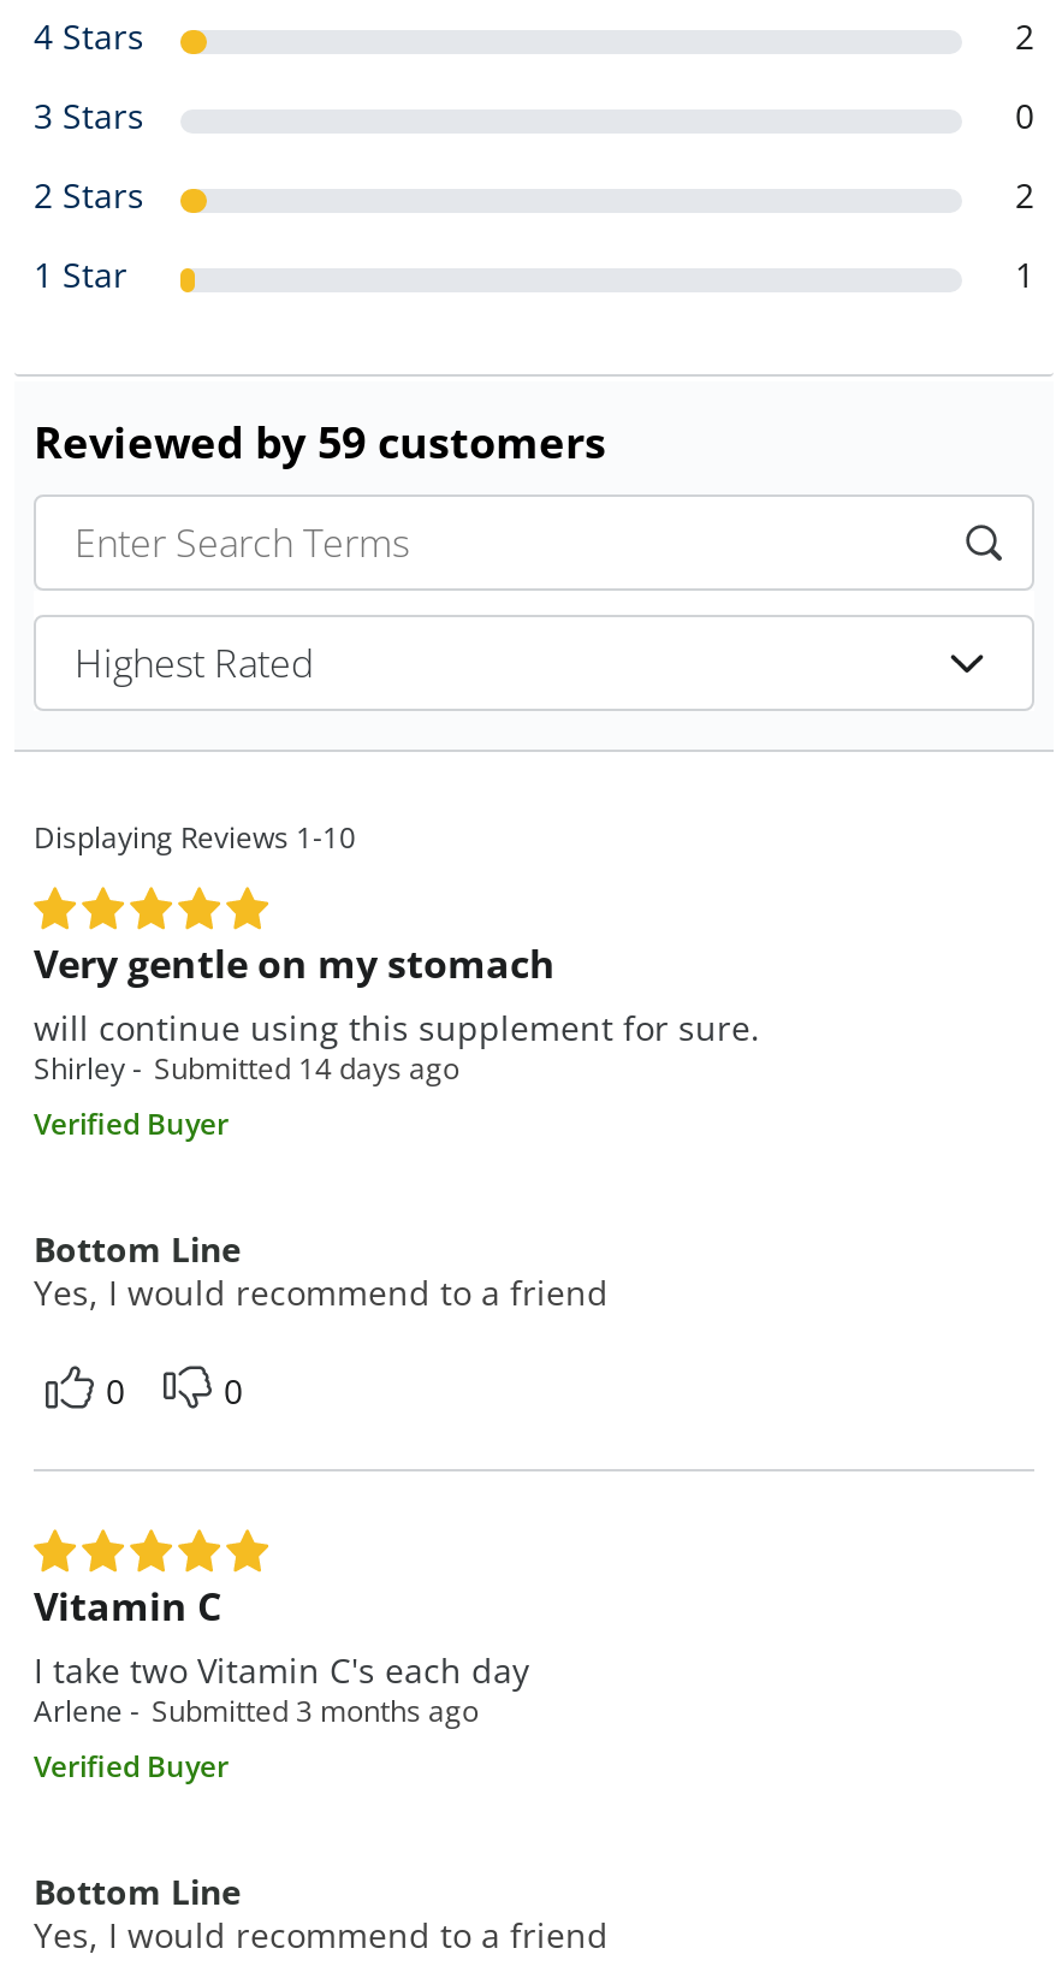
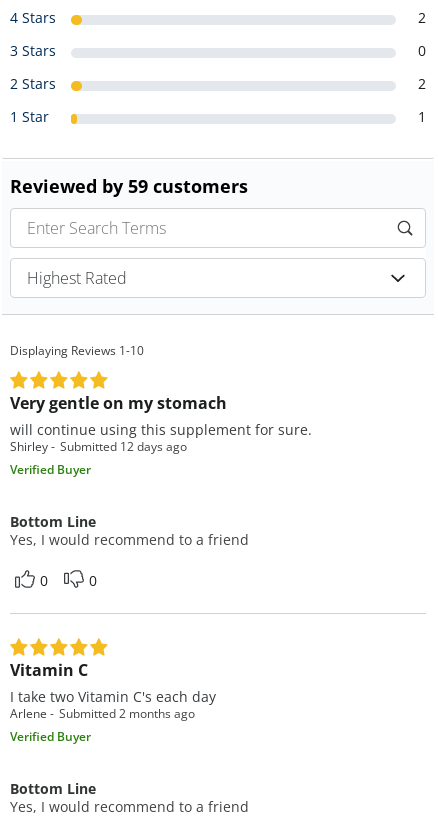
- Submitted 14 days ago
+ Submitted 12 days ago

- Submitted 3 months ago
+ Submitted 2 months ago
